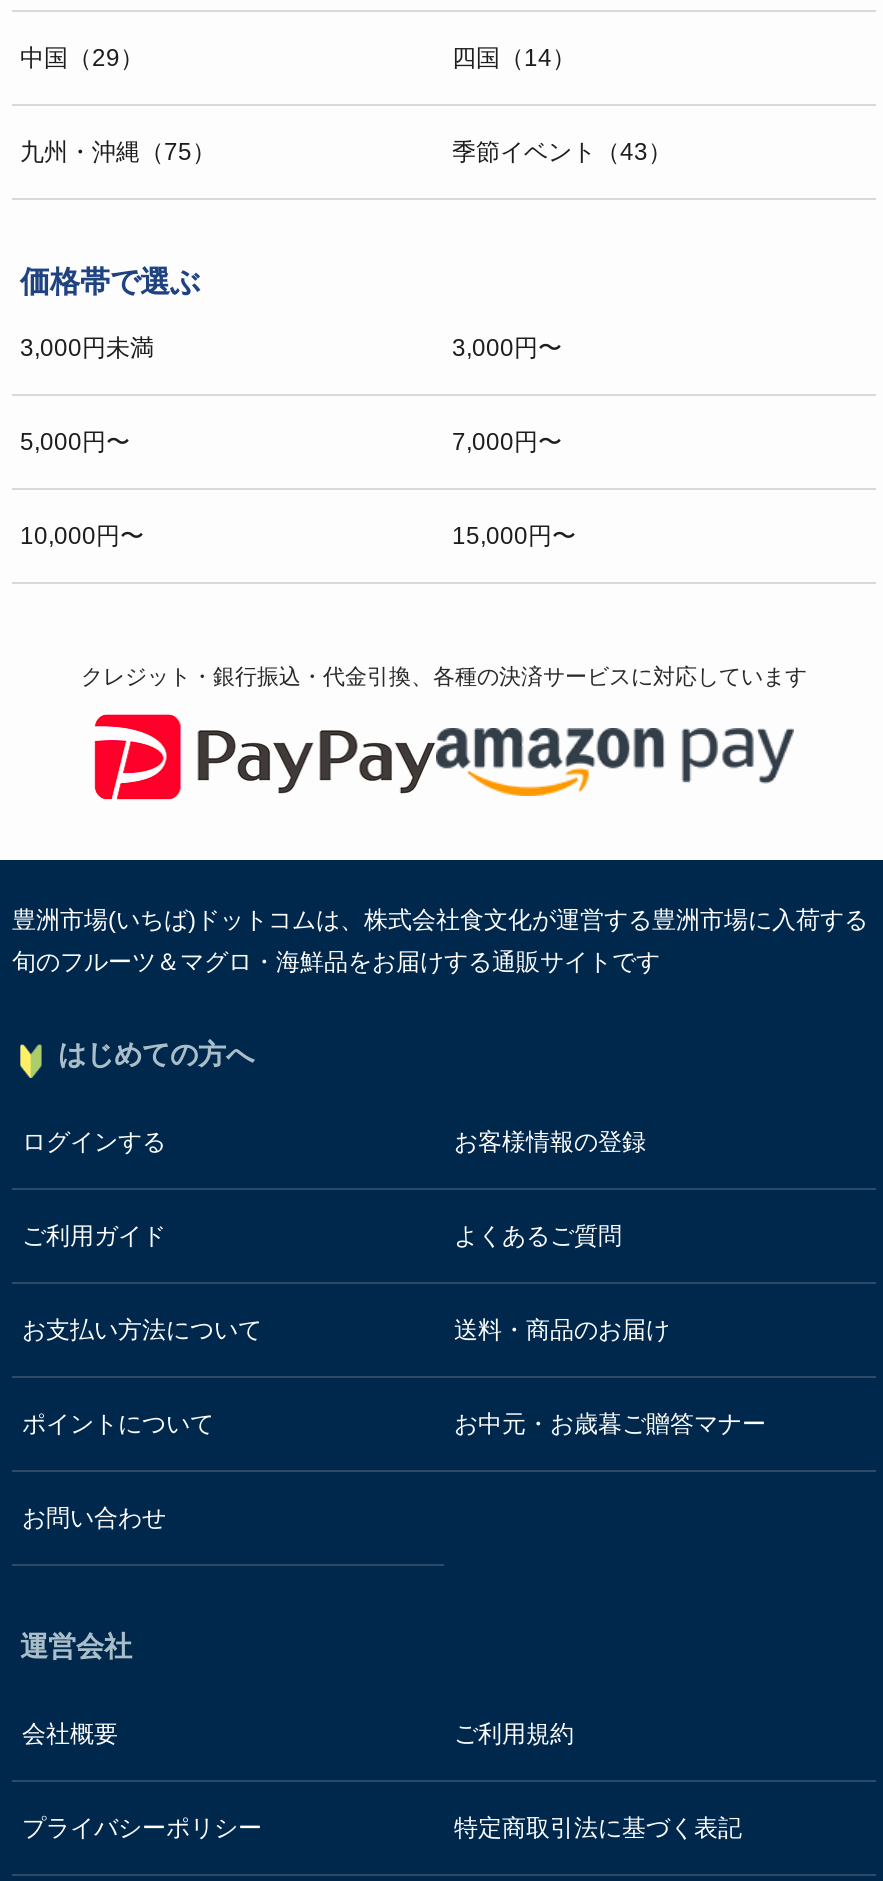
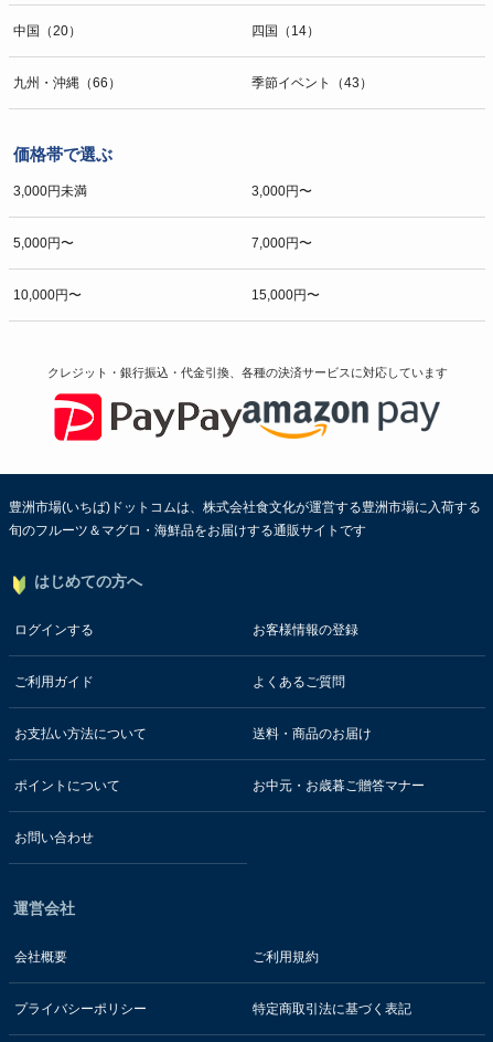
- 中国（29）
+ 中国（20）

- 九州・沖縄（75）
+ 九州・沖縄（66）
